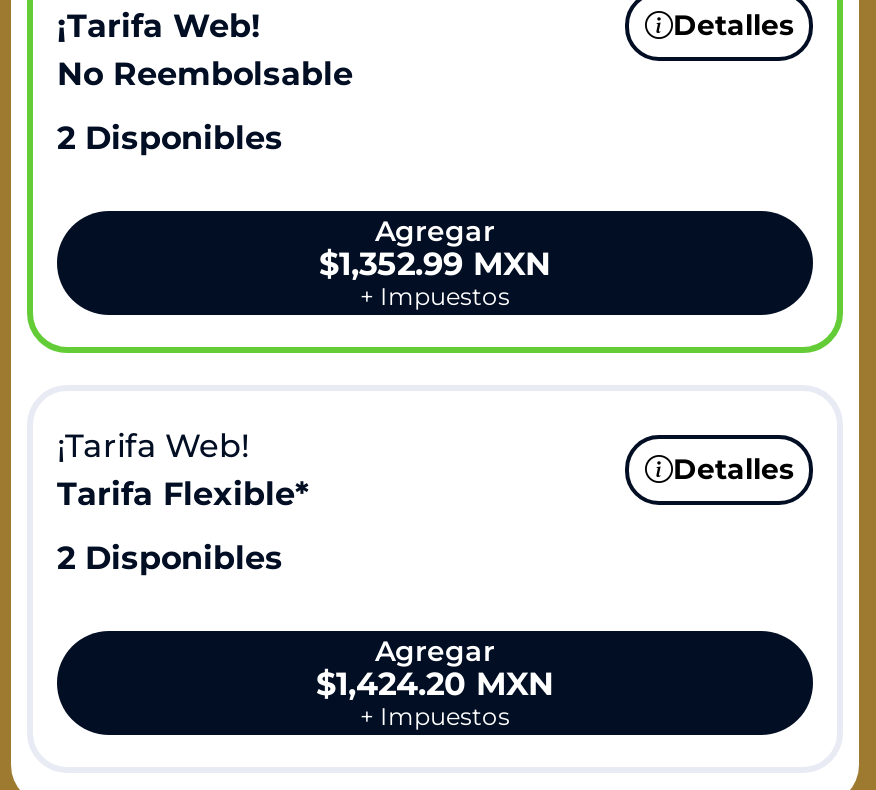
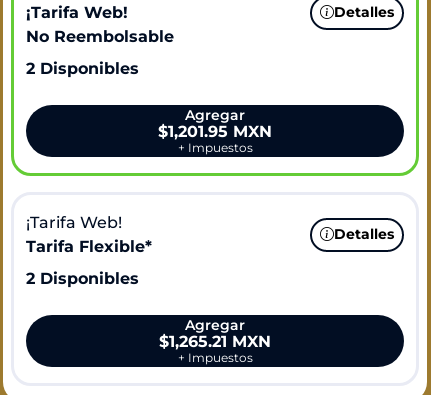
- $1,352.99 MXN
+ $1,201.95 MXN

- $1,424.20 MXN
+ $1,265.21 MXN
